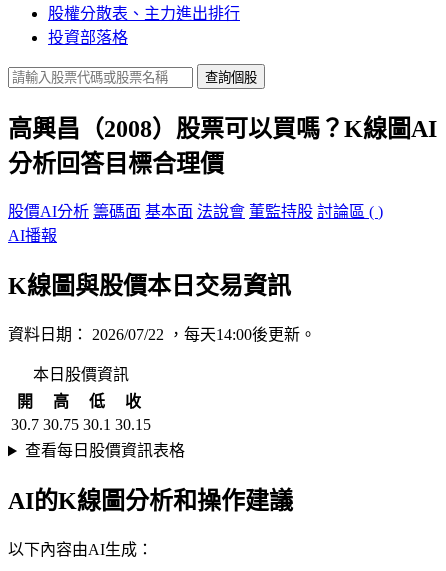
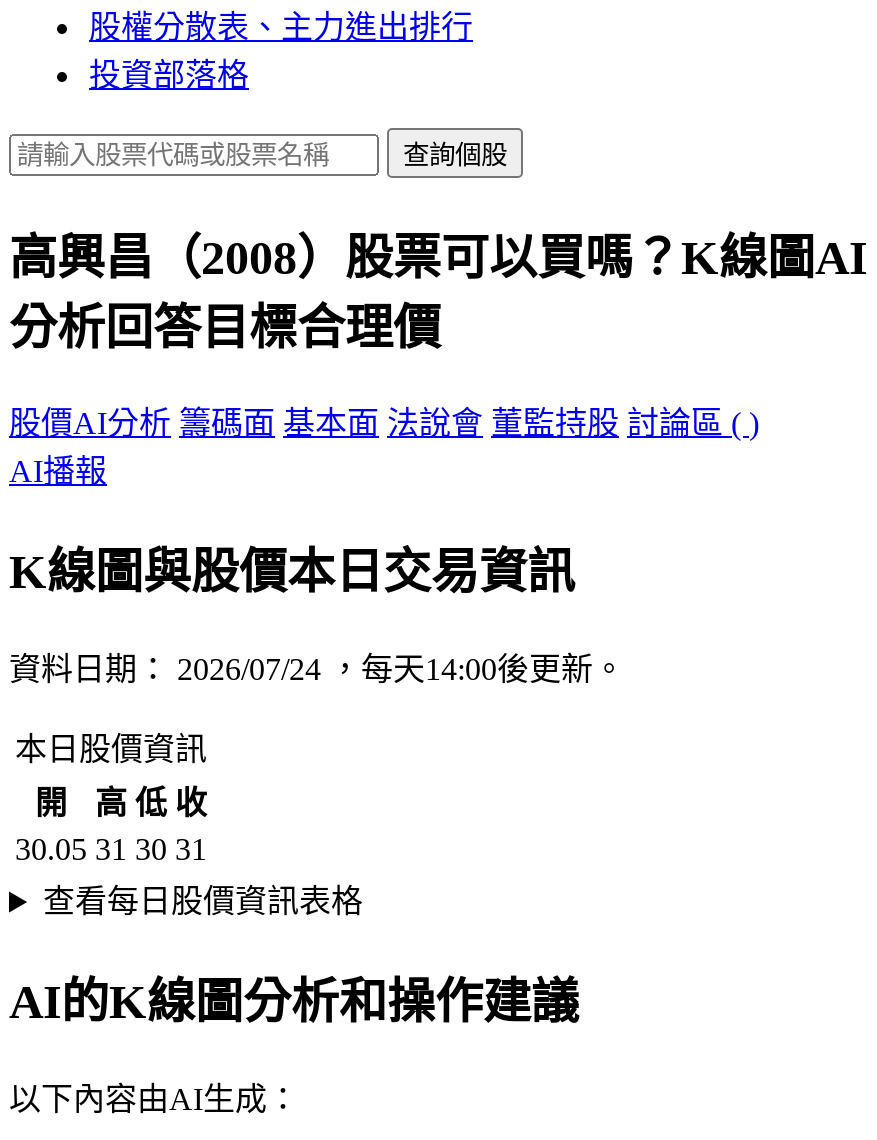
- 資料日期：2026/07/22，每天14:00後更新。
+ 資料日期：2026/07/24，每天14:00後更新。

- 高
- 低
- 收
- 30.7 30.75 30.1 30.15
+ 高 低 收
+ 30.05 31 30 31
